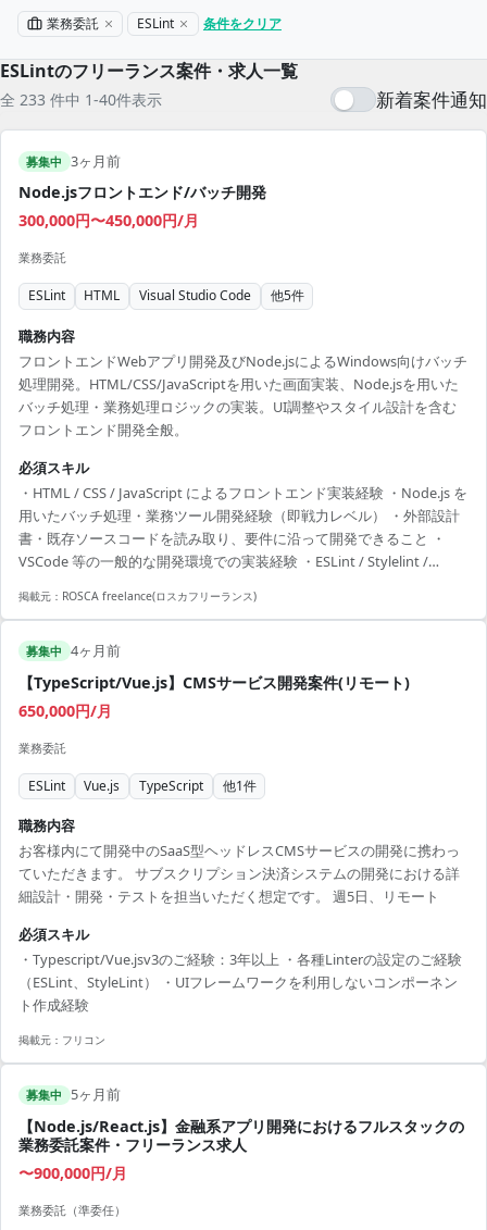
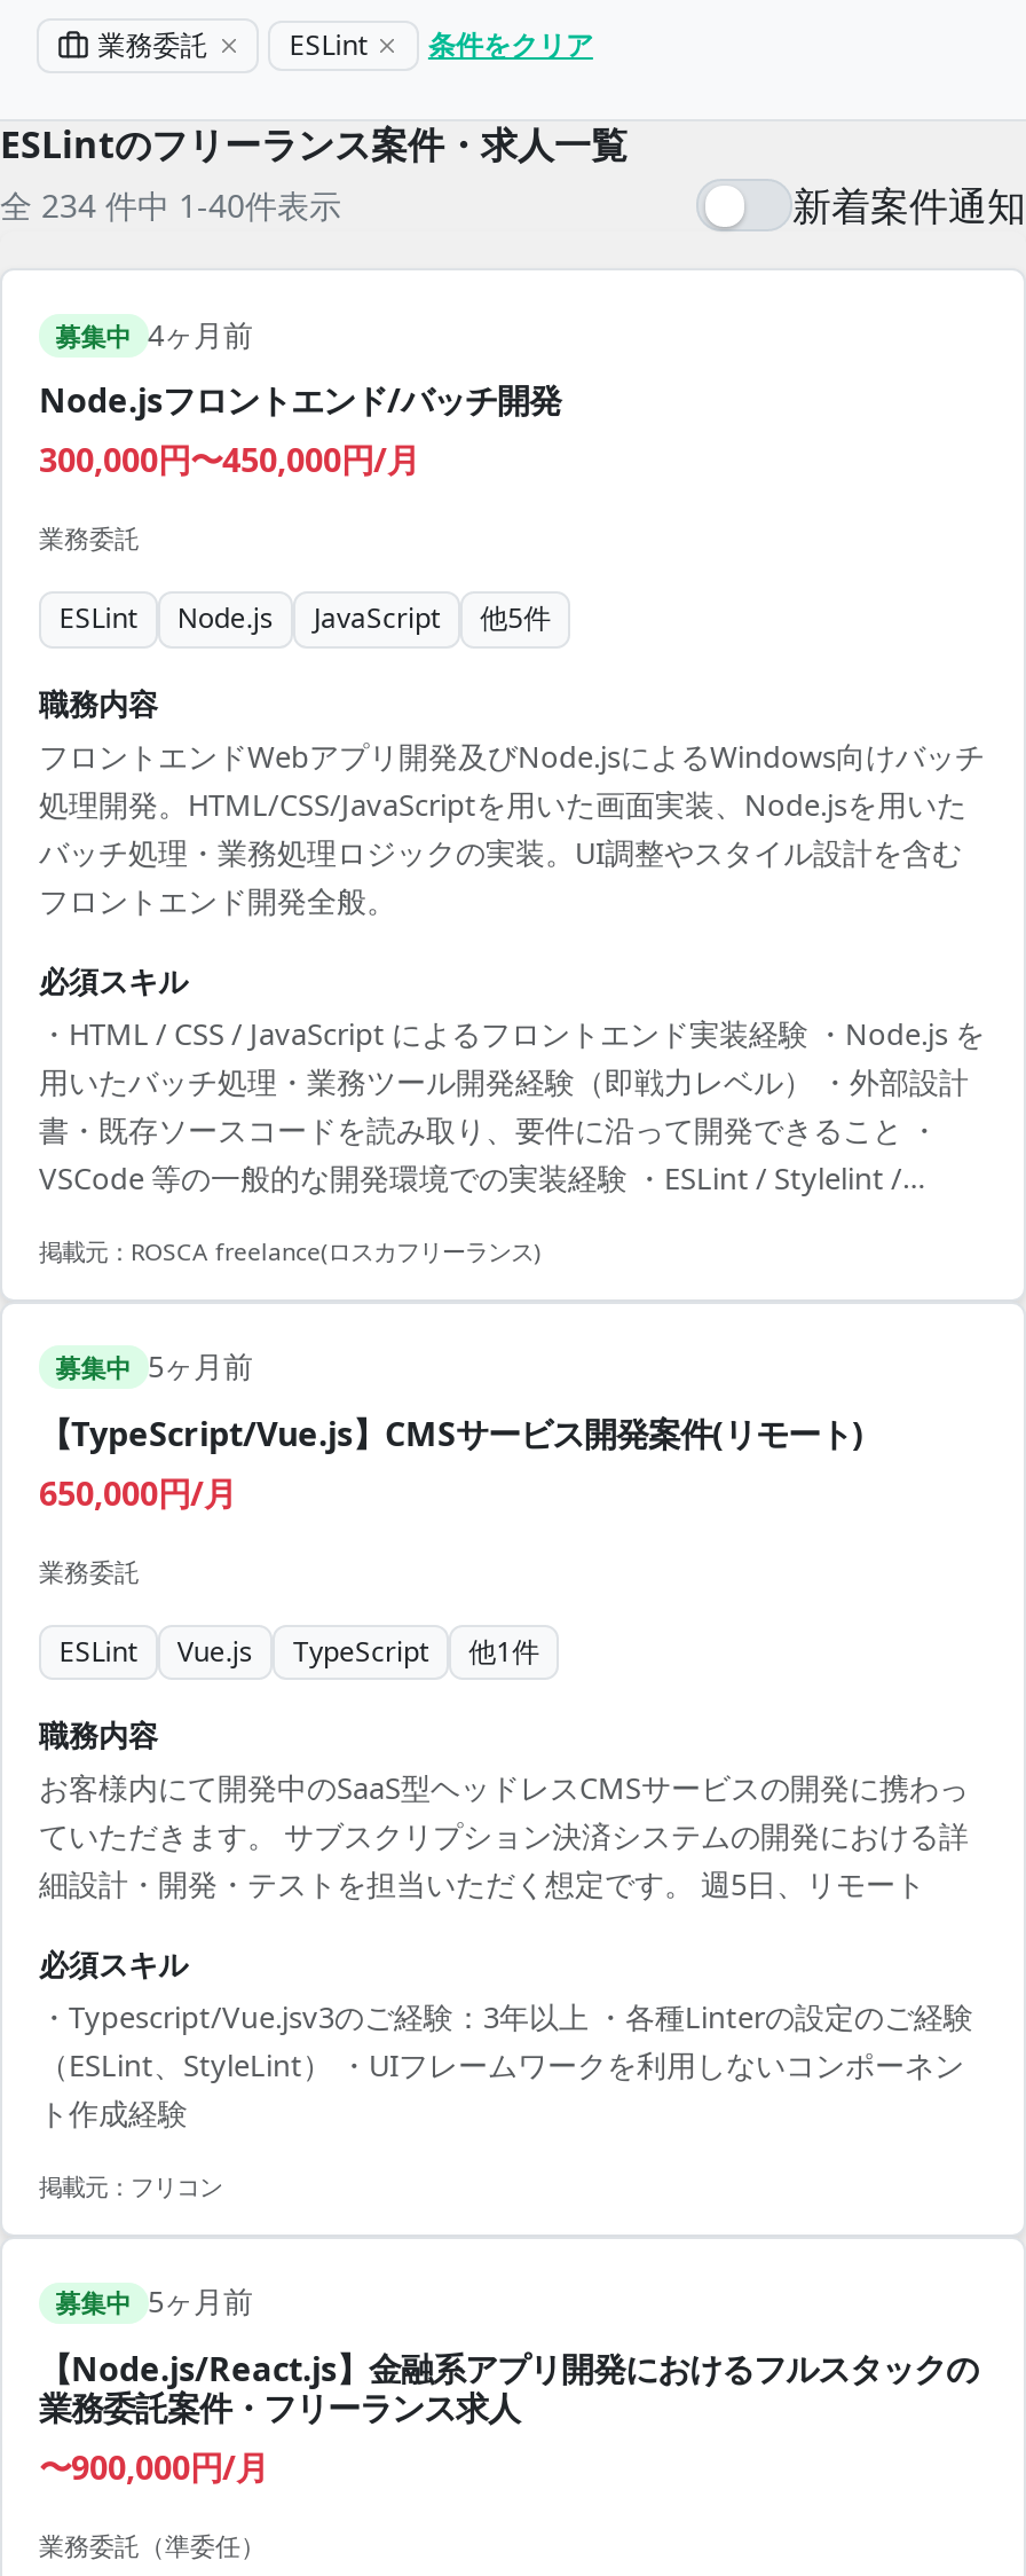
- 全 233 件中 1-40件表示
+ 全 234 件中 1-40件表示

- 募集中 3ヶ月前

- HTML
- Visual Studio Code
+ Node.js
+ JavaScript

+ 募集中 5ヶ月前

moved up: 募集中 4ヶ月前
